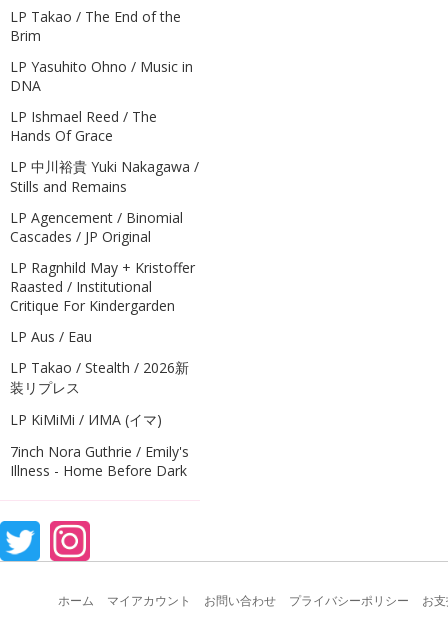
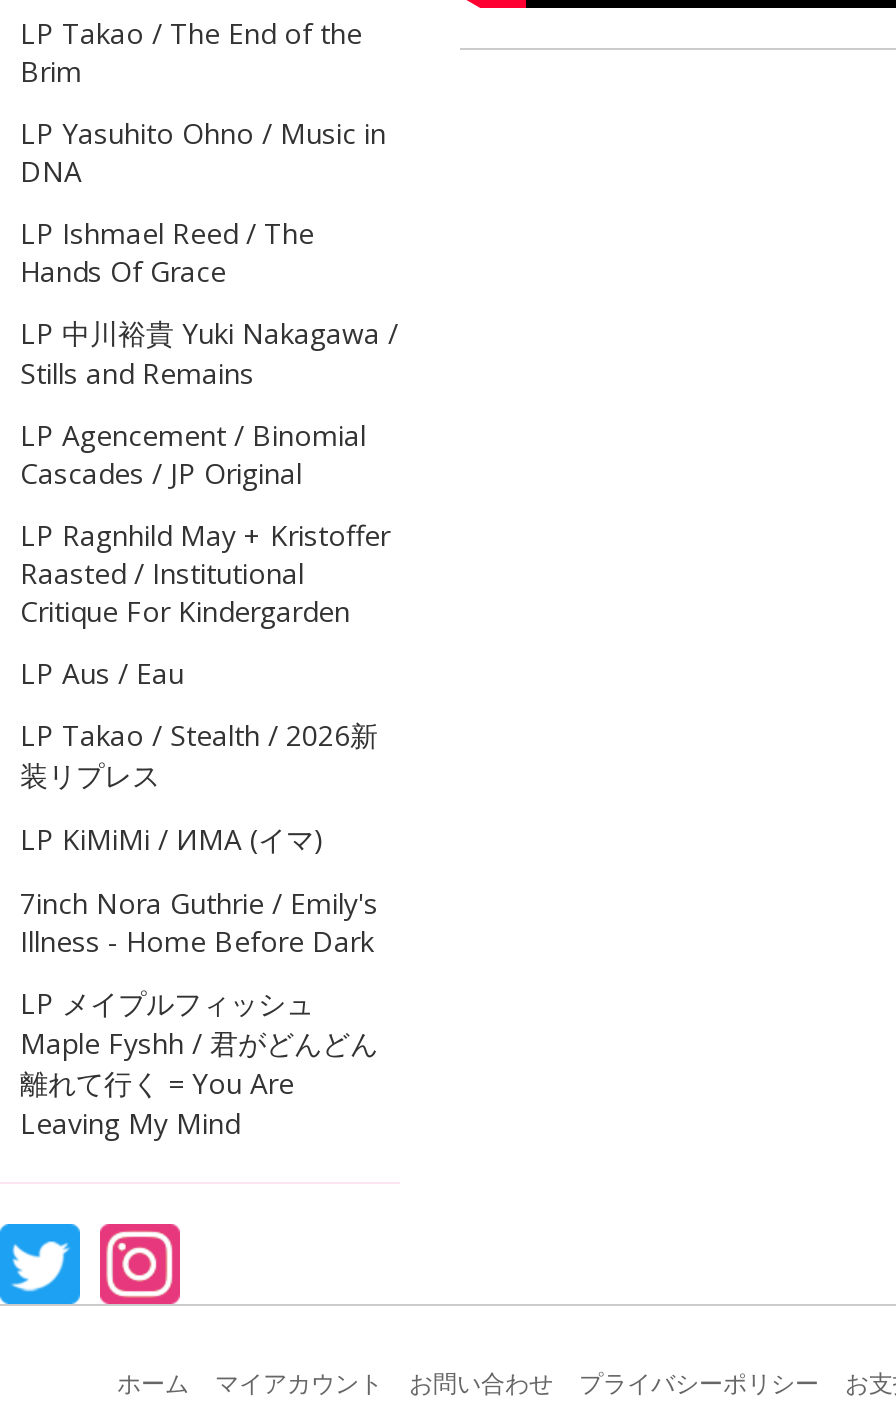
+ LP メイプルフィッシュ
+ Maple Fyshh / 君がどんどん
+ 離れて行く = You Are
+ Leaving My Mind
